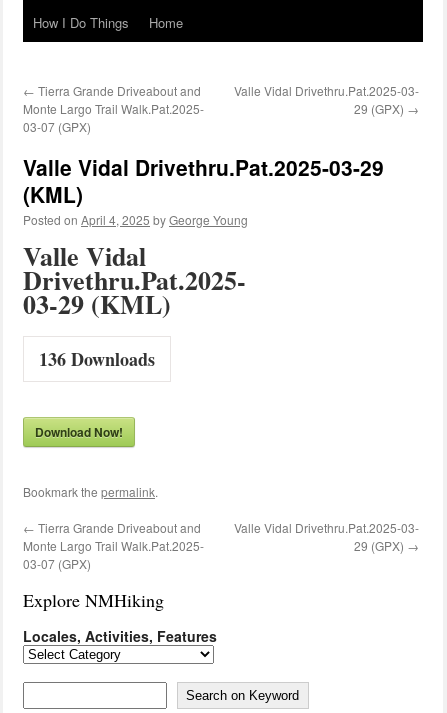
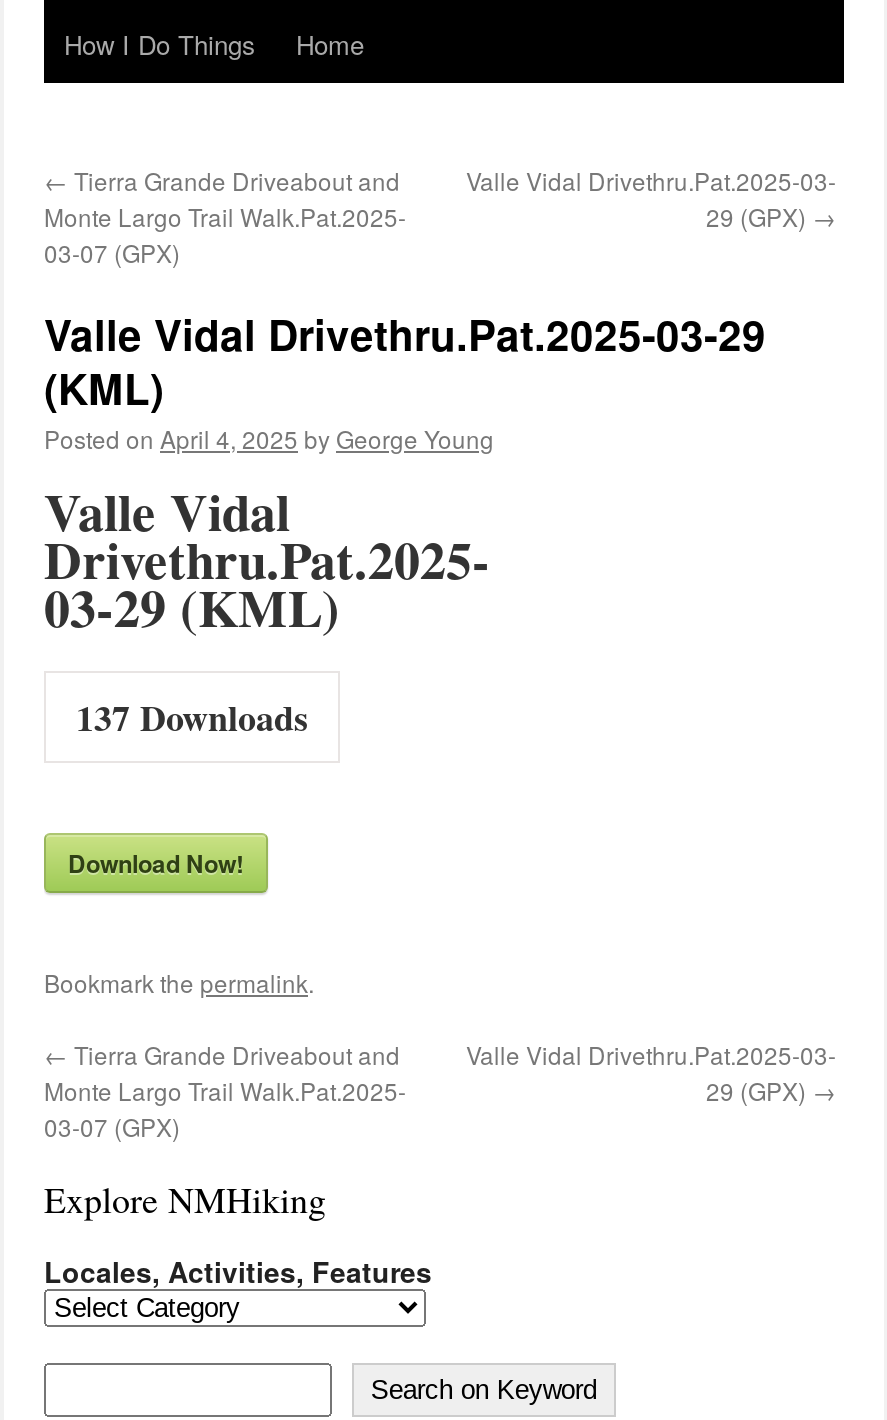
- 136 Downloads
+ 137 Downloads
